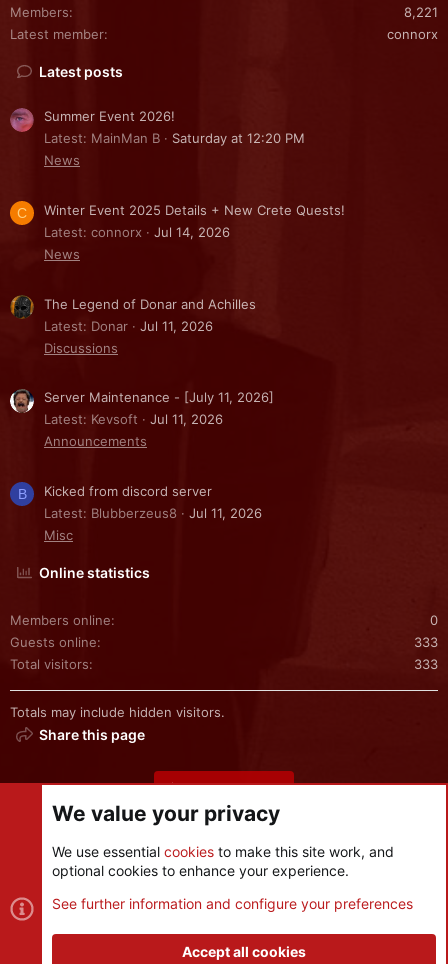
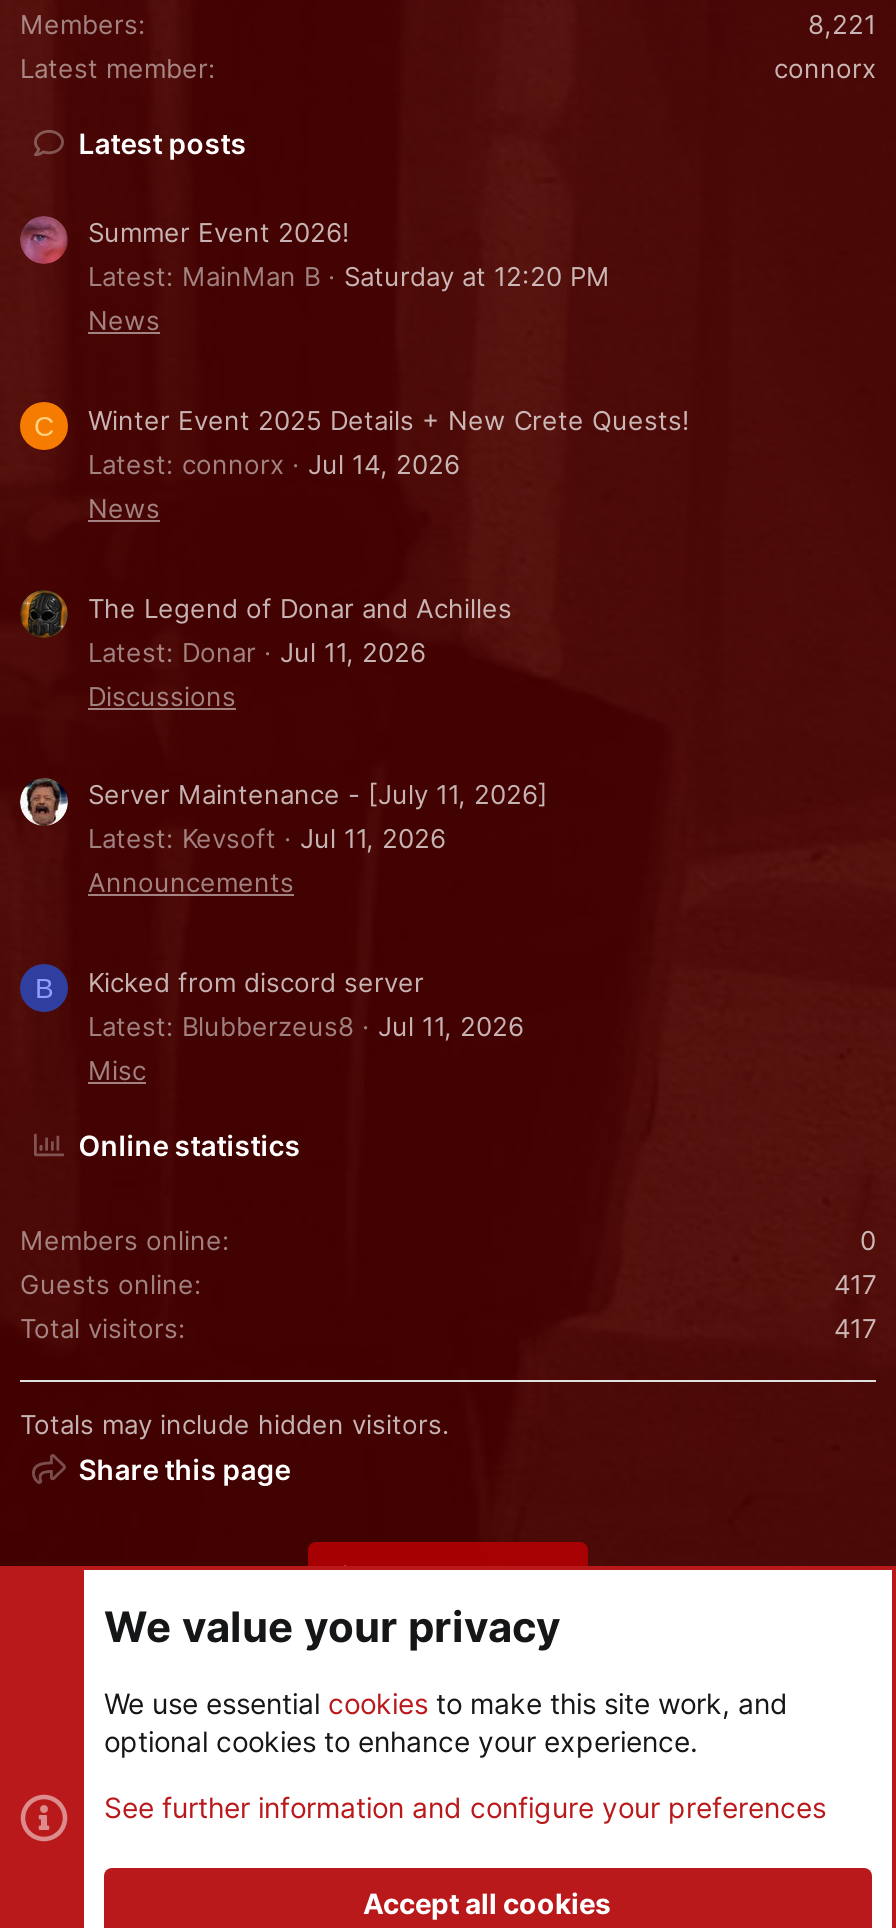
- 333
+ 417

- 333
+ 417
